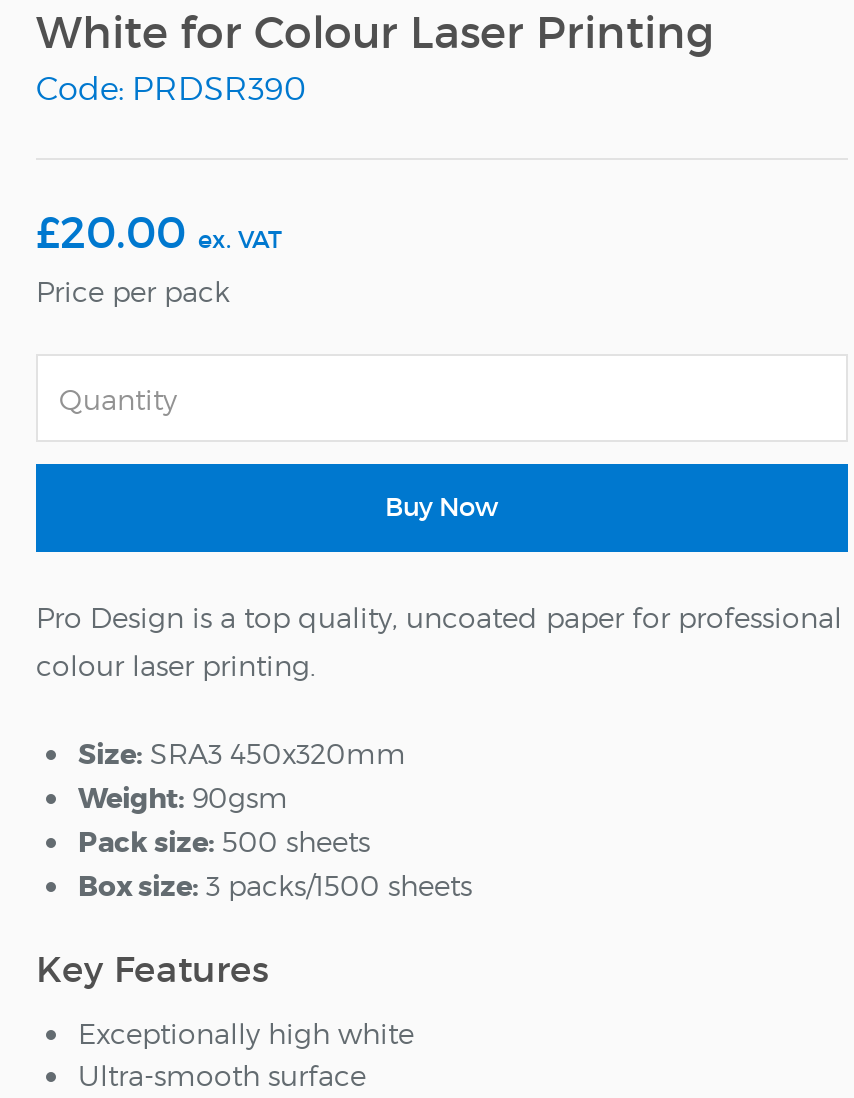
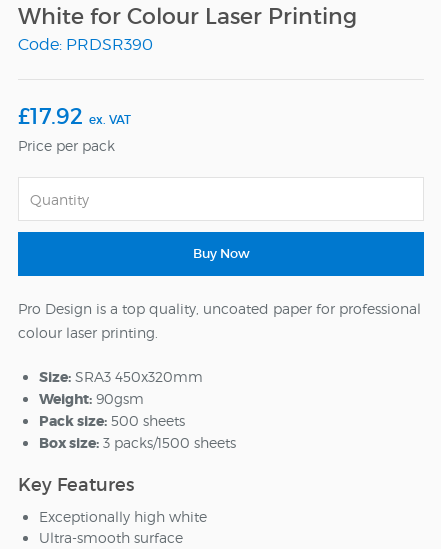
- £20.00 ex. VAT
+ £17.92 ex. VAT
